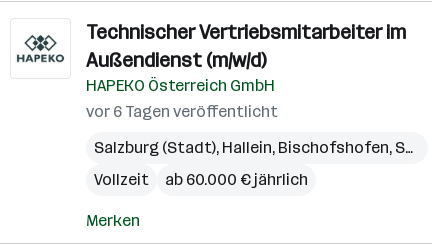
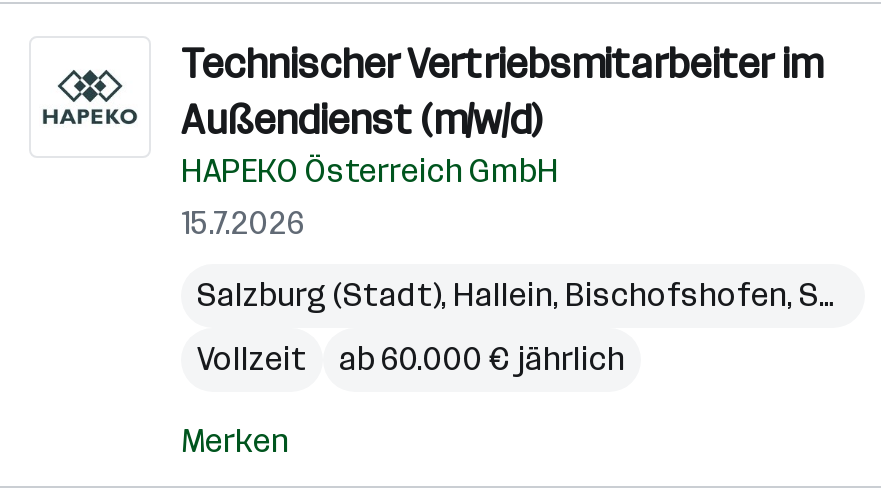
- vor 6 Tagen veröffentlicht
+ 15.7.2026
